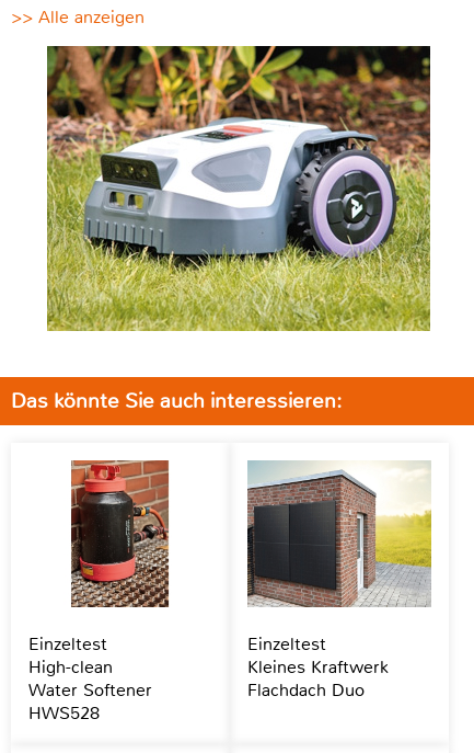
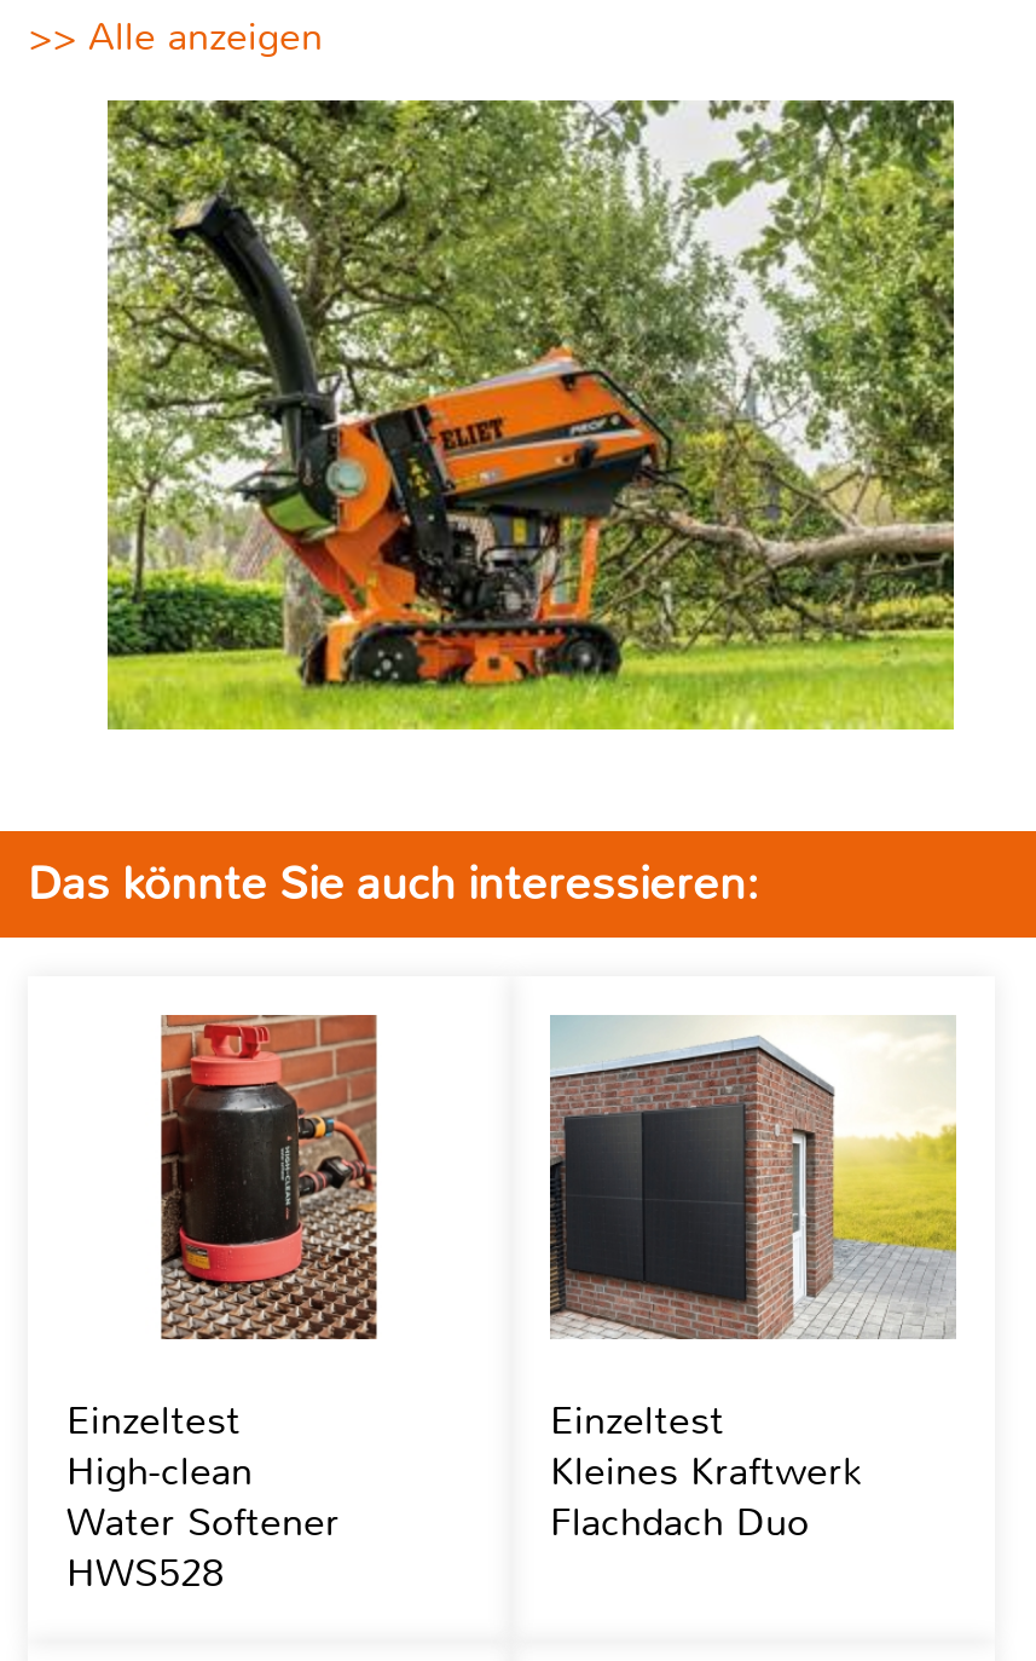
- [image]
+ [image]
